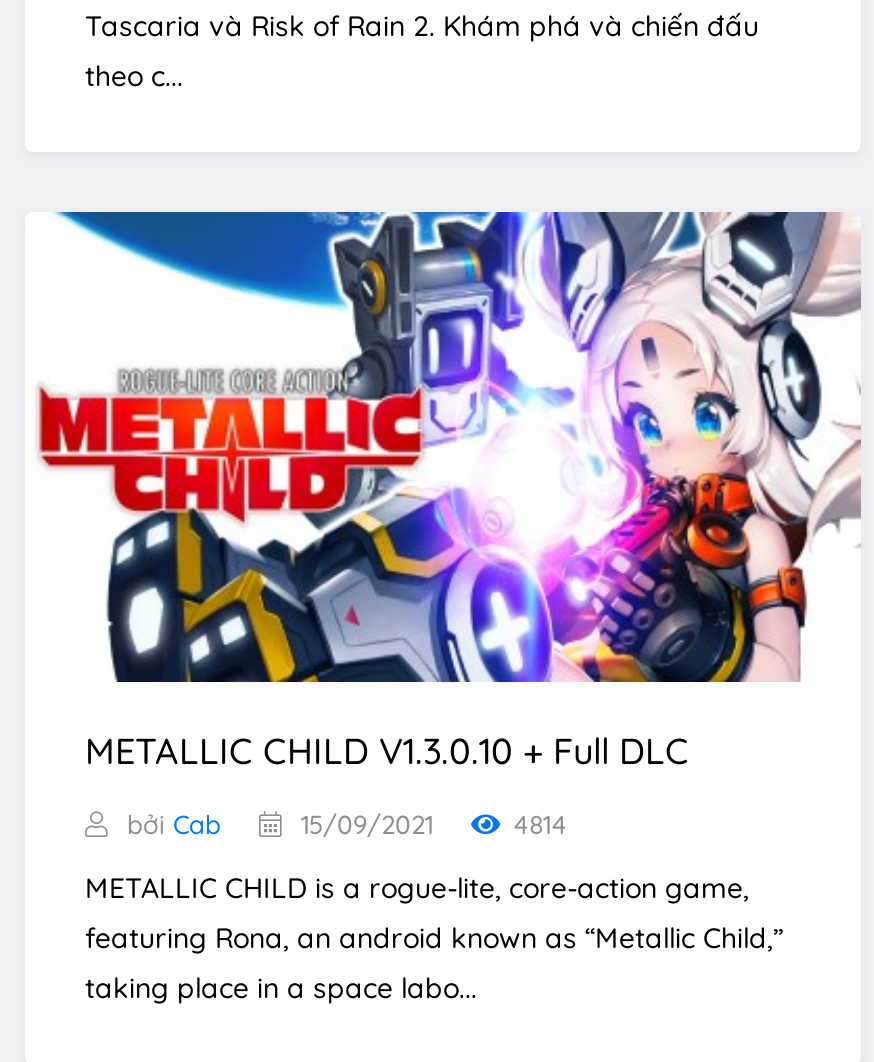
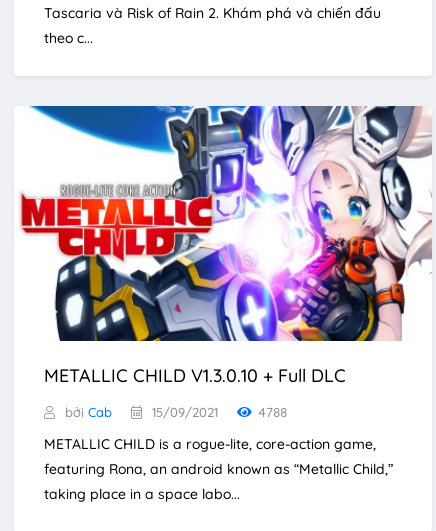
- 4814
+ 4788
